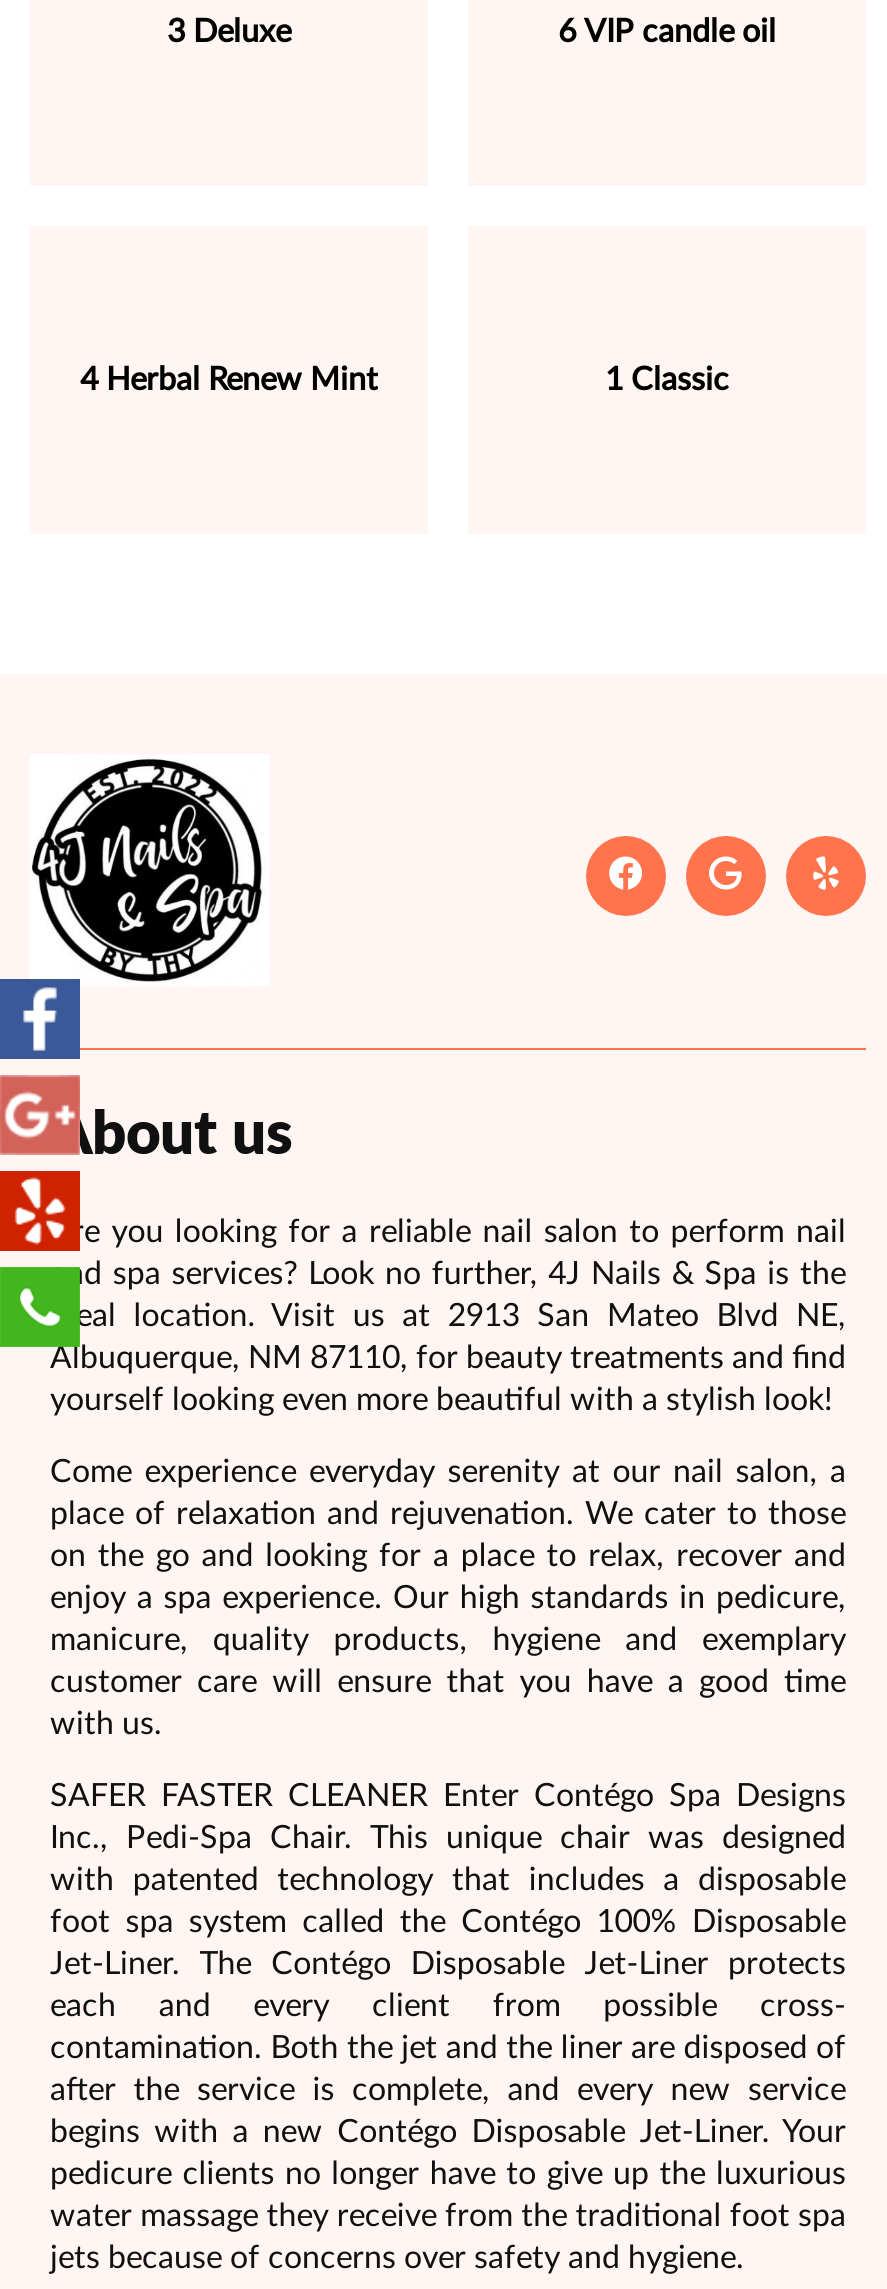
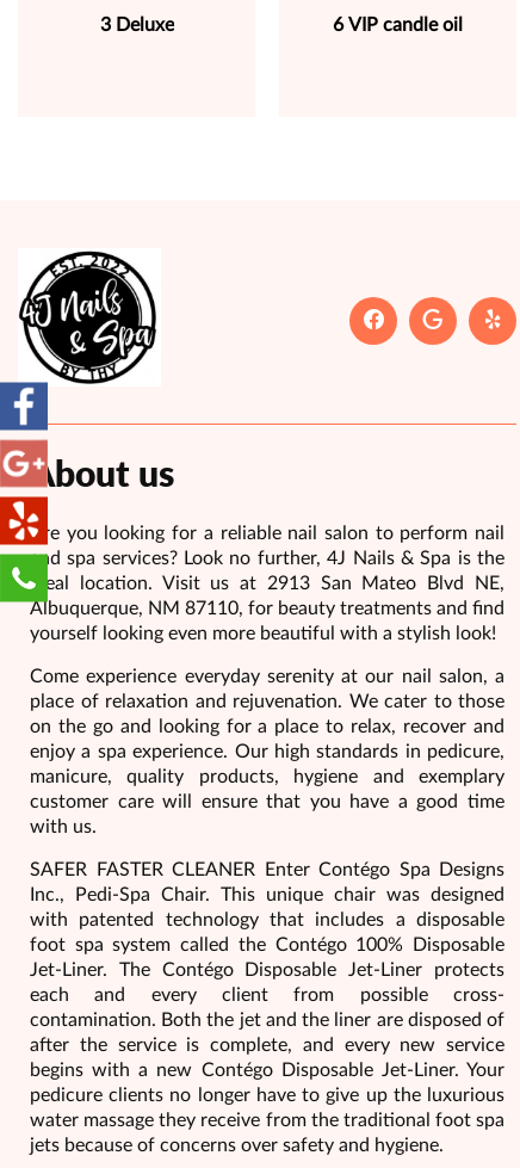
- 4 Herbal Renew Mint
- 1 Classic
